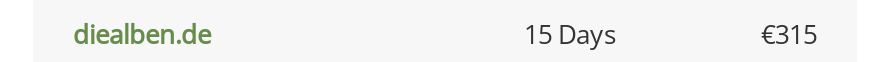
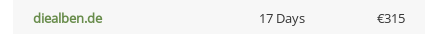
- 15 Days
+ 17 Days
